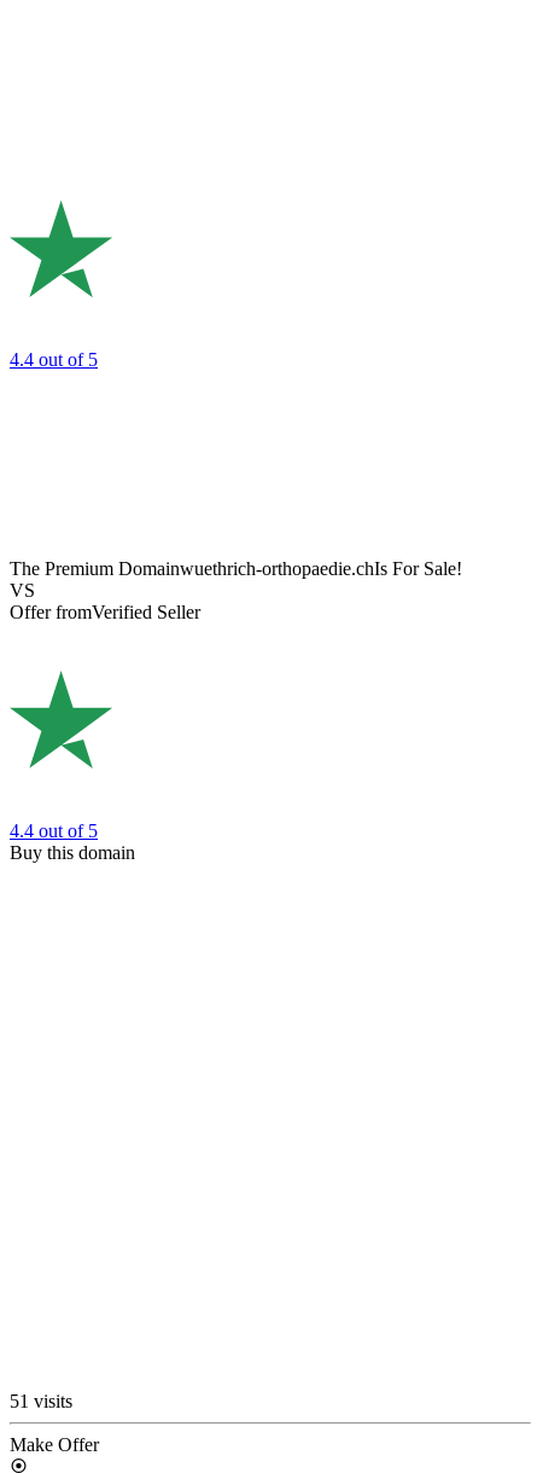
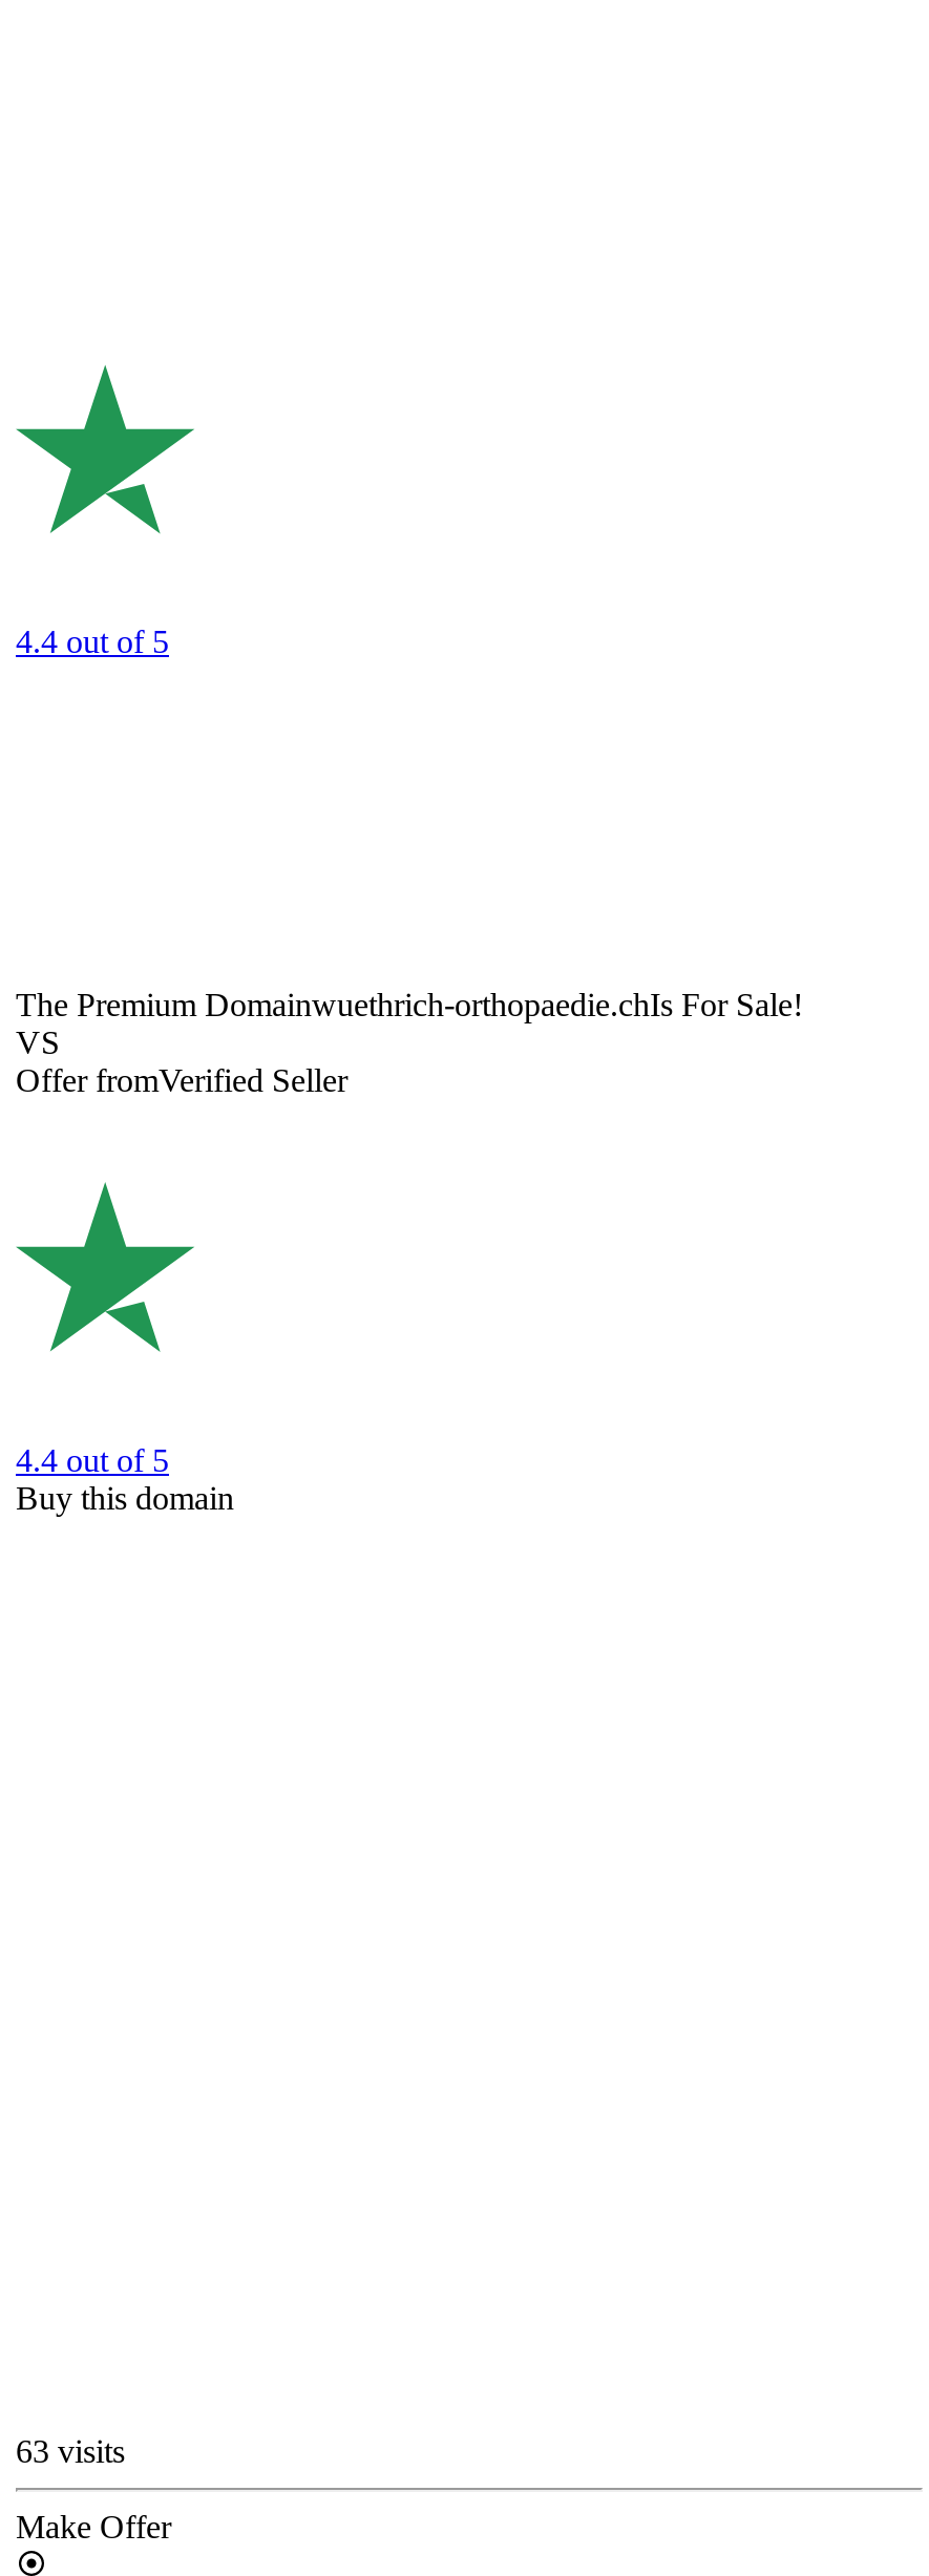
- 51 visits
+ 63 visits
